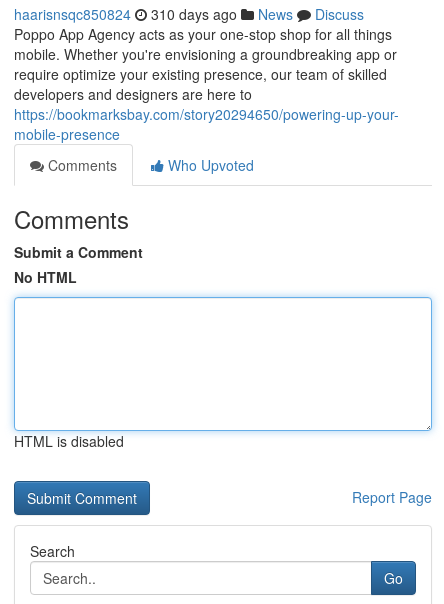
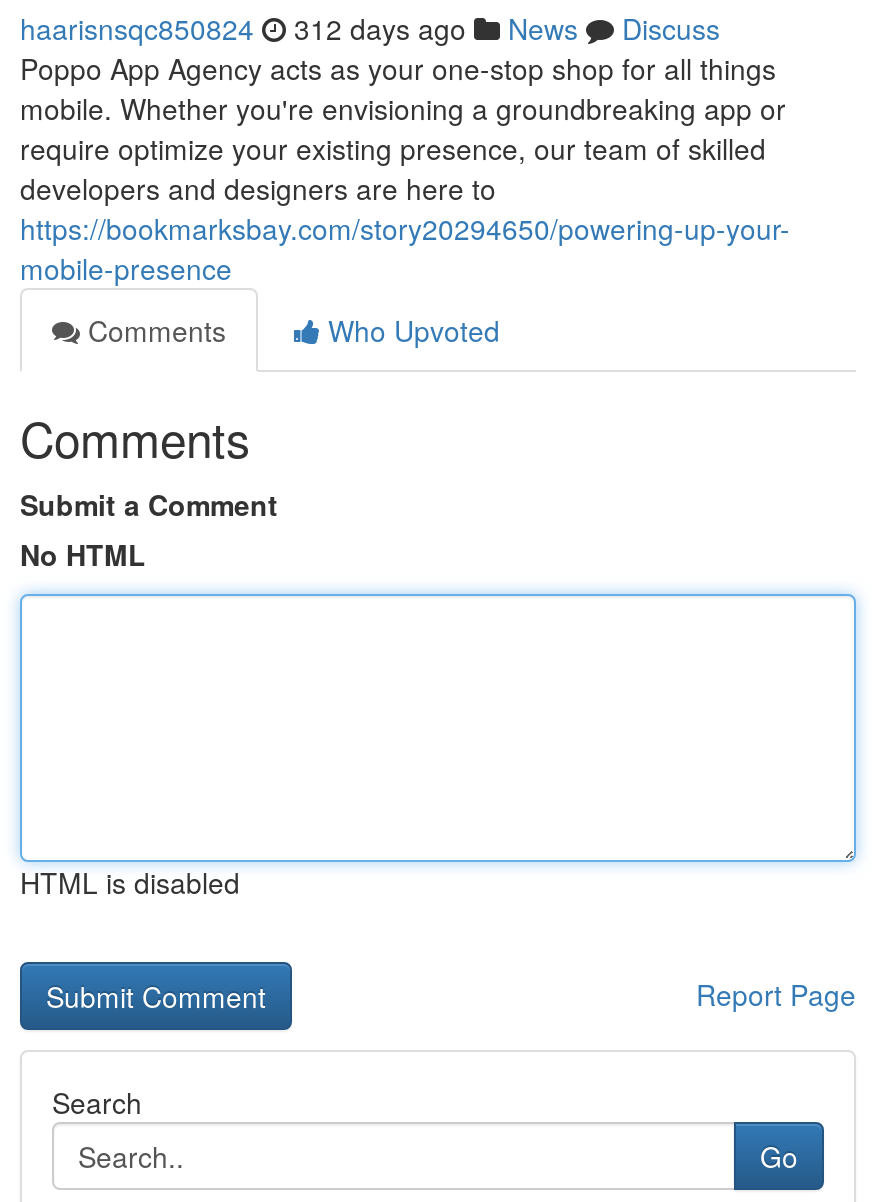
- haarisnsqc850824 310 days ago News Discuss
+ haarisnsqc850824 312 days ago News Discuss
